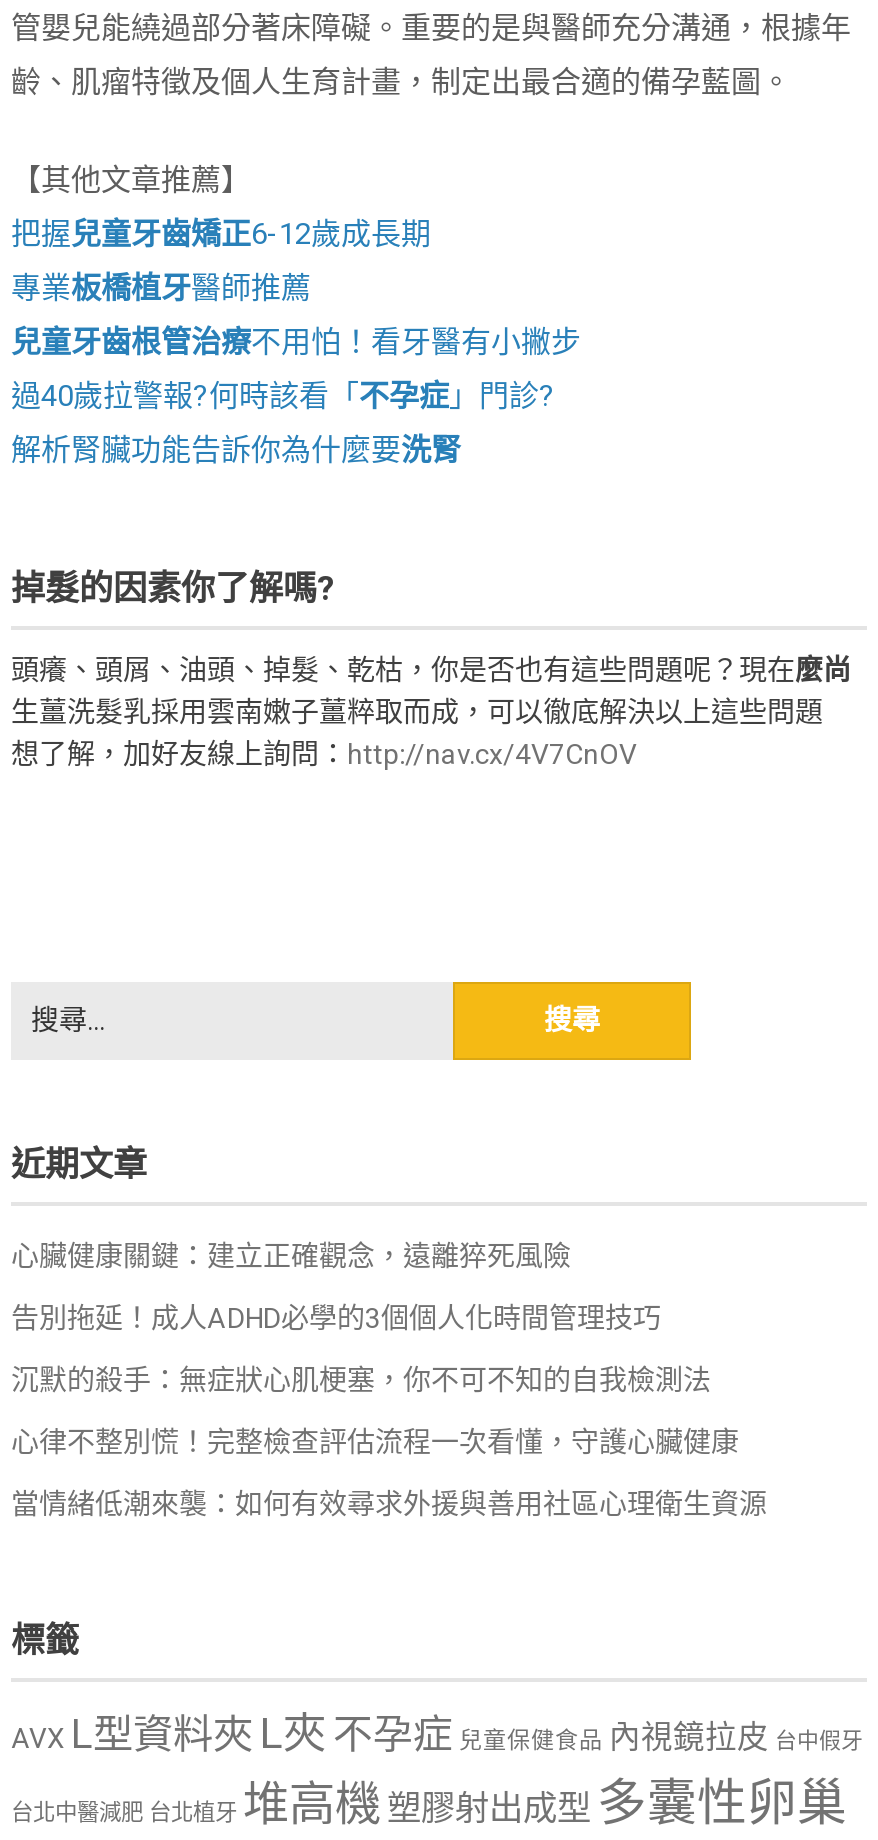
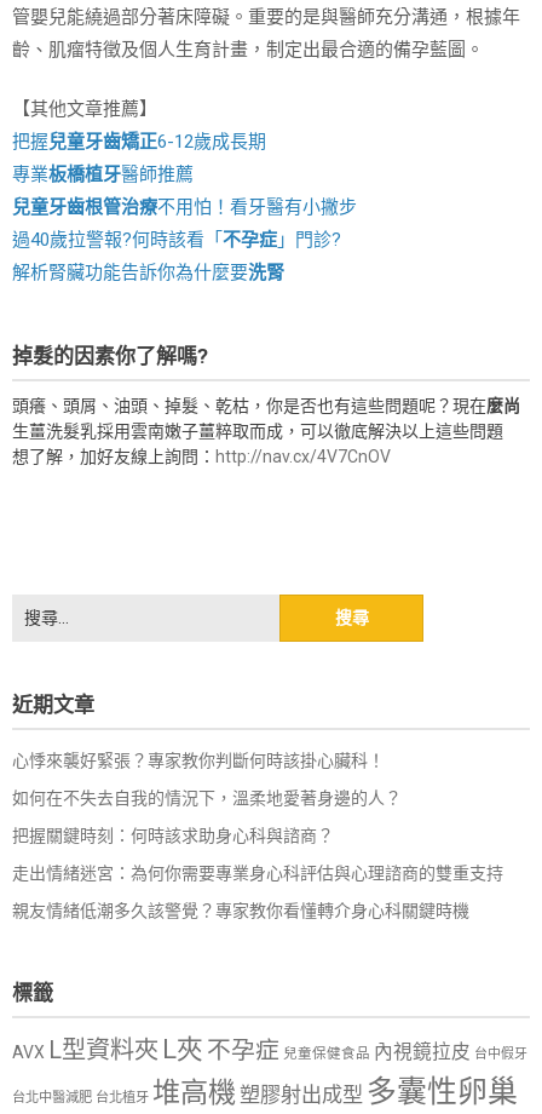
- 心臟健康關鍵：建立正確觀念，遠離猝死風險
+ 心悸來襲好緊張？專家教你判斷何時該掛心臟科！

- 告別拖延！成人ADHD必學的3個個人化時間管理技巧
+ 如何在不失去自我的情況下，溫柔地愛著身邊的人？

- 沉默的殺手：無症狀心肌梗塞，你不可不知的自我檢測法
+ 把握關鍵時刻：何時該求助身心科與諮商？

- 心律不整別慌！完整檢查評估流程一次看懂，守護心臟健康
+ 走出情緒迷宮：為何你需要專業身心科評估與心理諮商的雙重支持

- 當情緒低潮來襲：如何有效尋求外援與善用社區心理衛生資源
+ 親友情緒低潮多久該警覺？專家教你看懂轉介身心科關鍵時機
